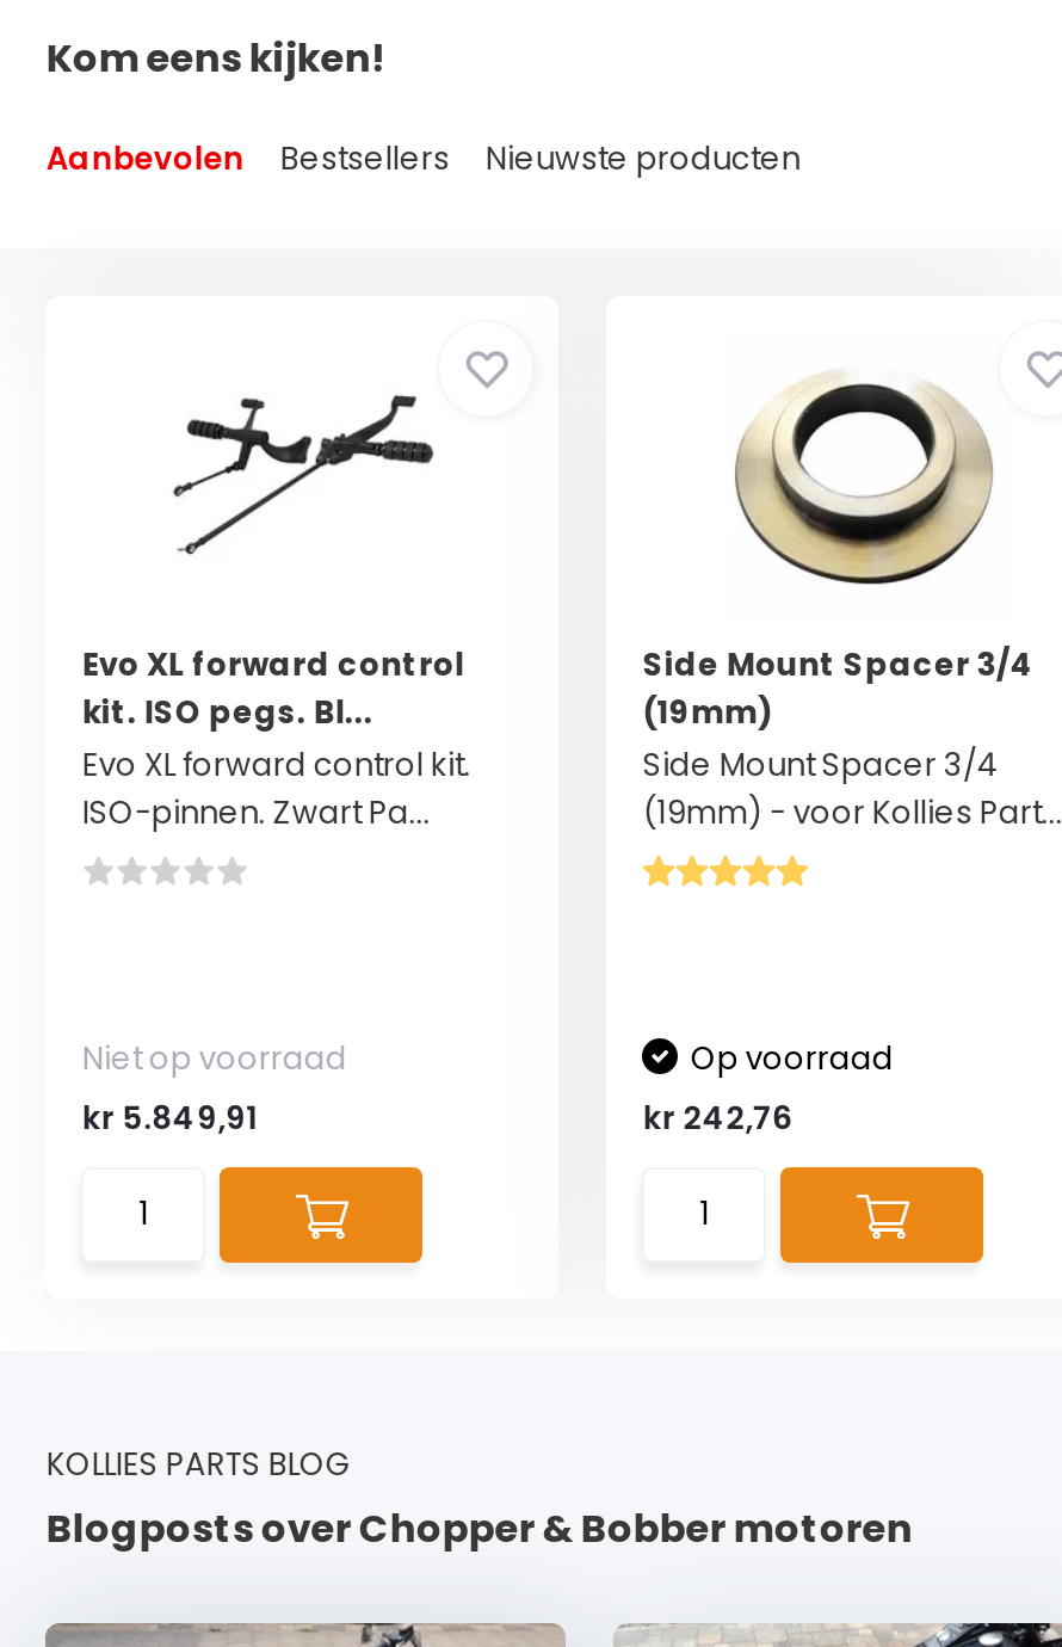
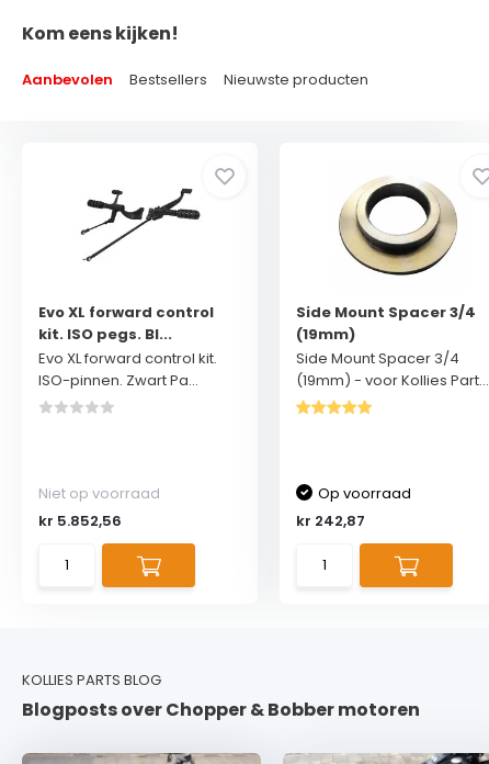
- kr 5.849,91
+ kr 5.852,56

- kr 242,76
+ kr 242,87
